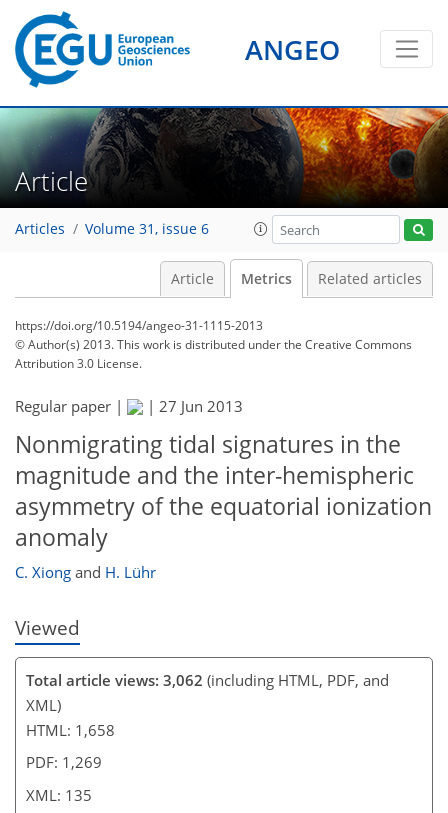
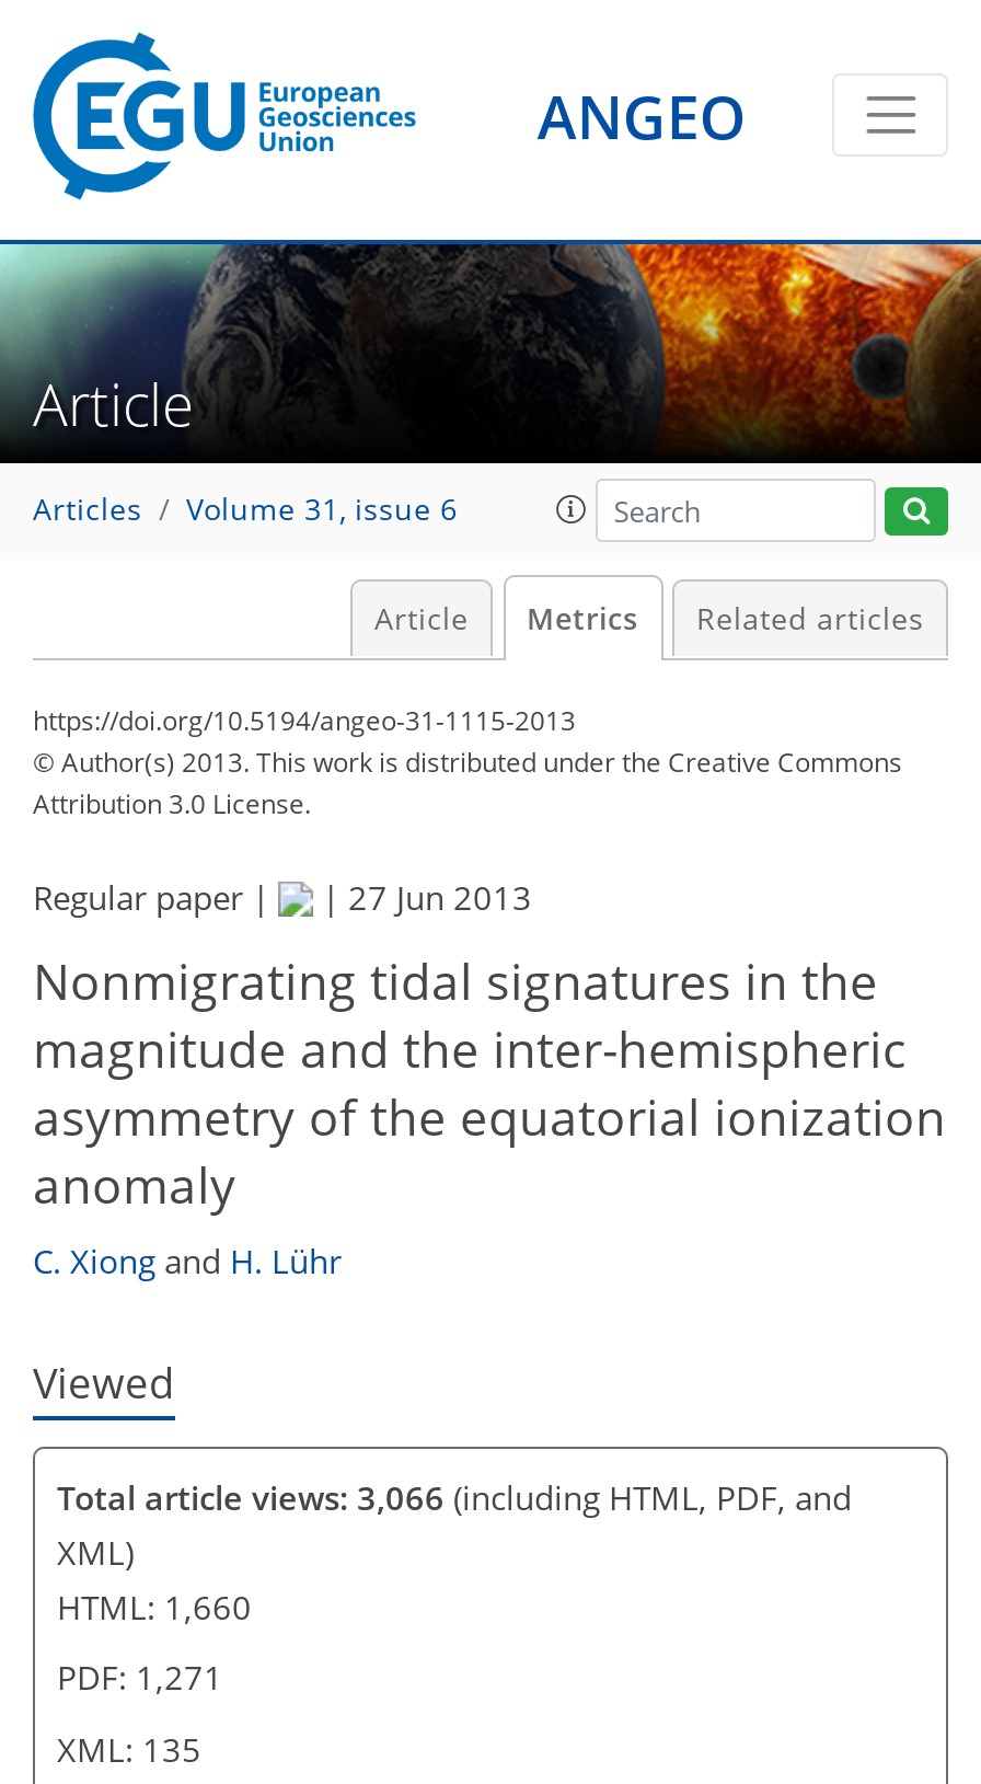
- Total article views: 3,062 (including HTML, PDF, and
+ Total article views: 3,066 (including HTML, PDF, and

- HTML: 1,658
+ HTML: 1,660

- PDF: 1,269
+ PDF: 1,271
